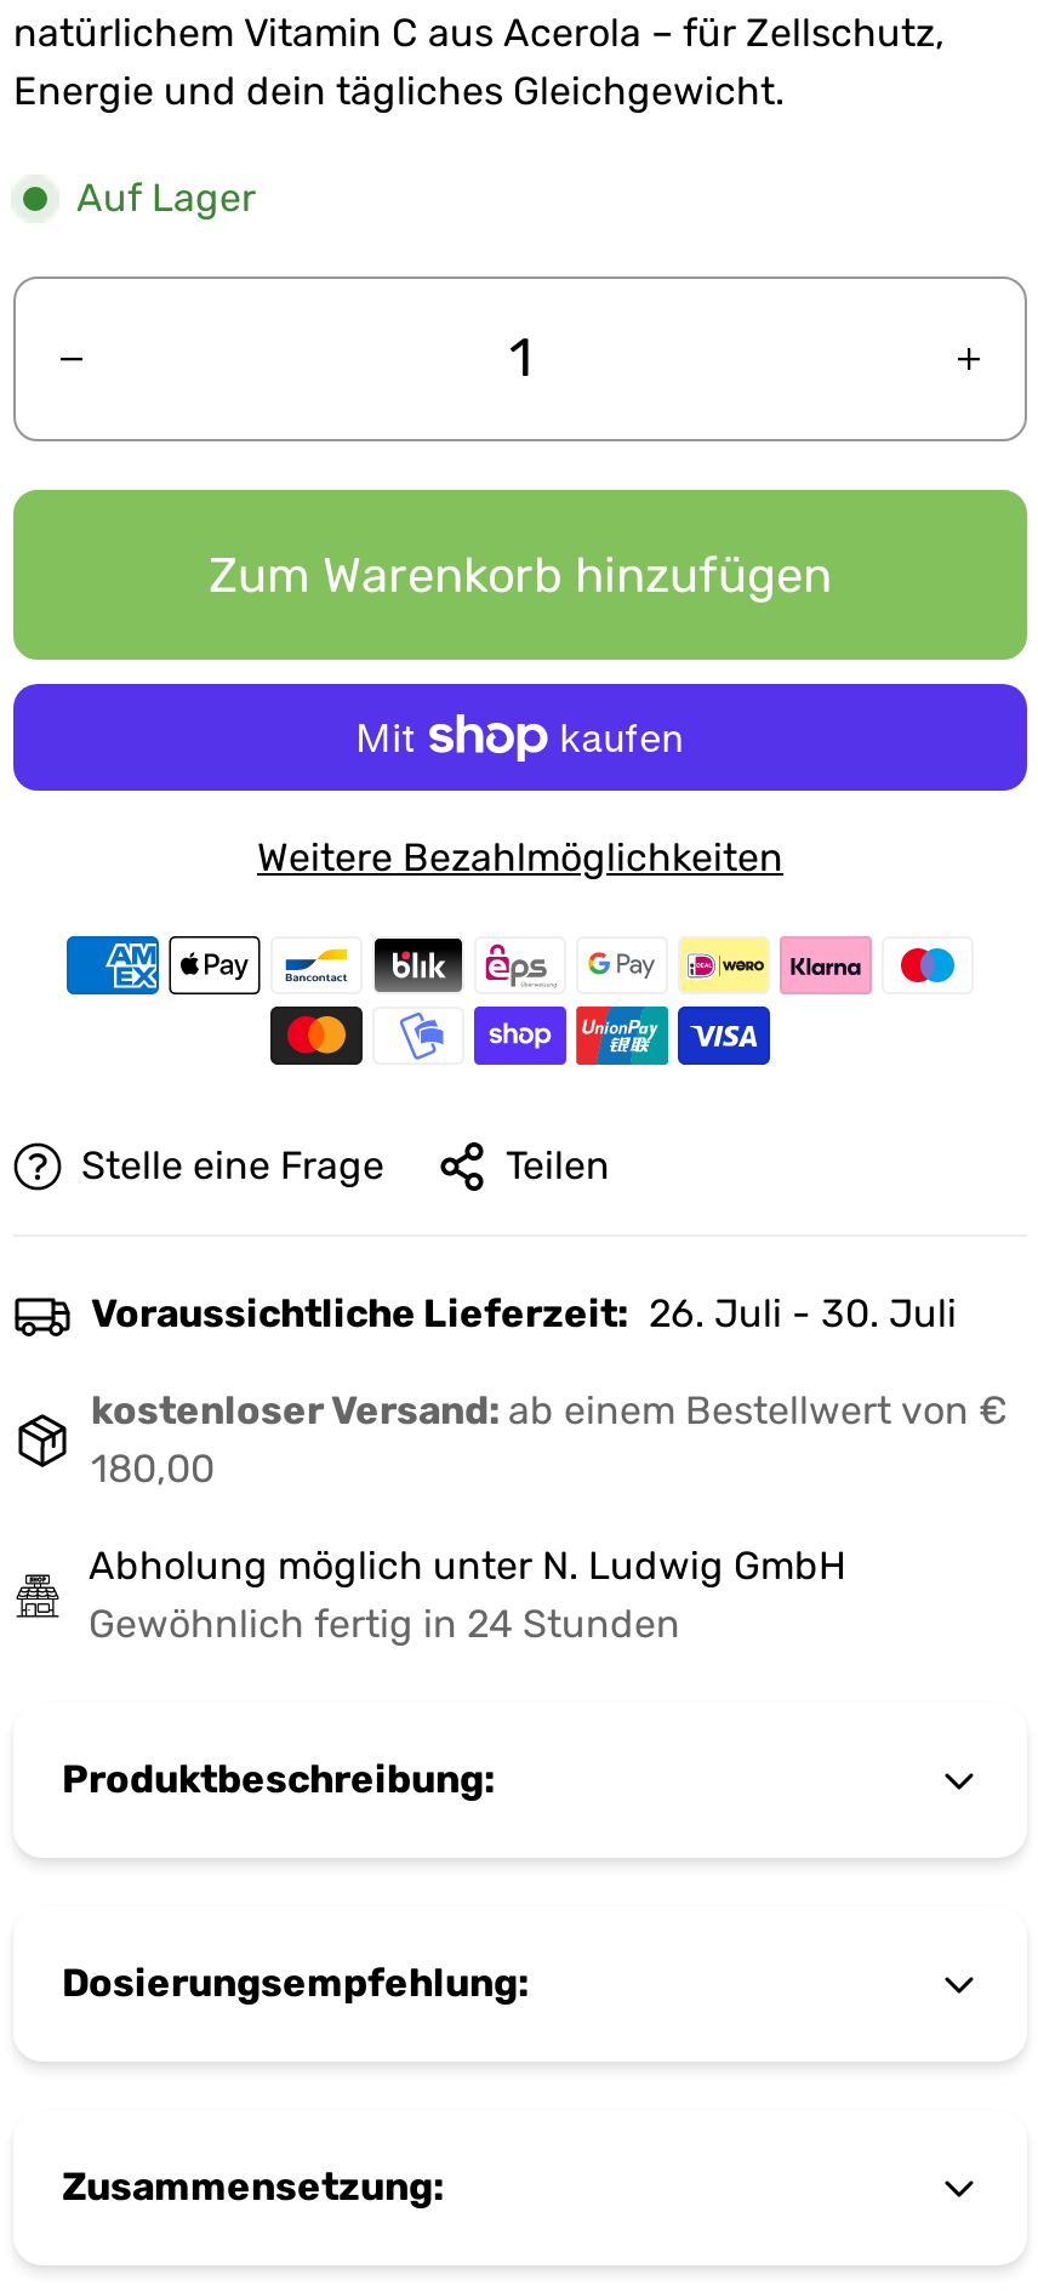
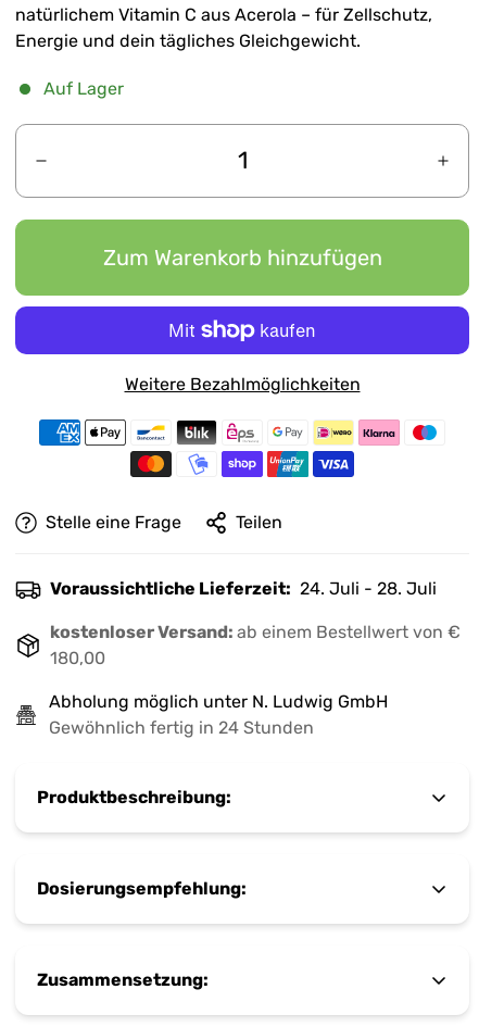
- Voraussichtliche Lieferzeit: 26. Juli - 30. Juli
+ Voraussichtliche Lieferzeit: 24. Juli - 28. Juli
